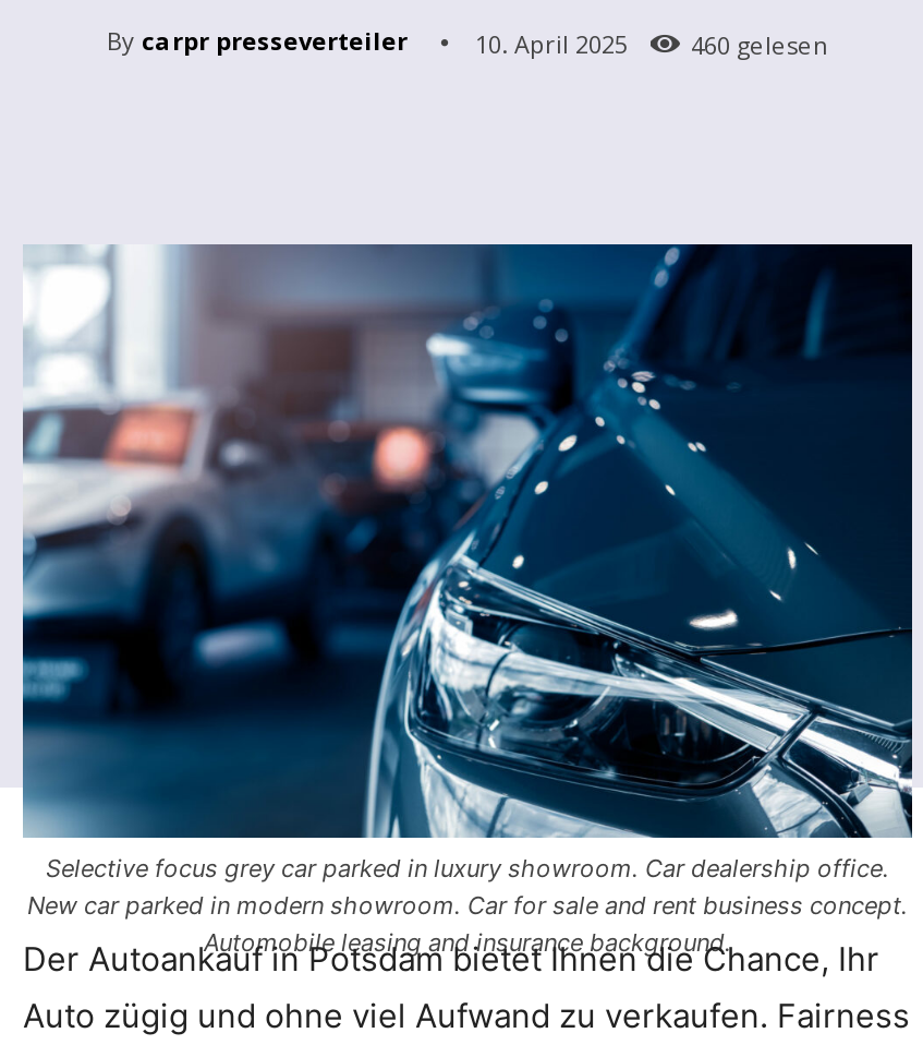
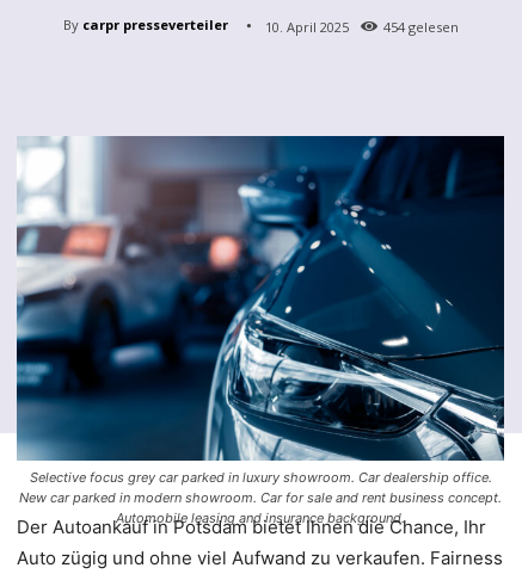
- 10. April 2025 460 gelesen
+ 10. April 2025 454 gelesen
